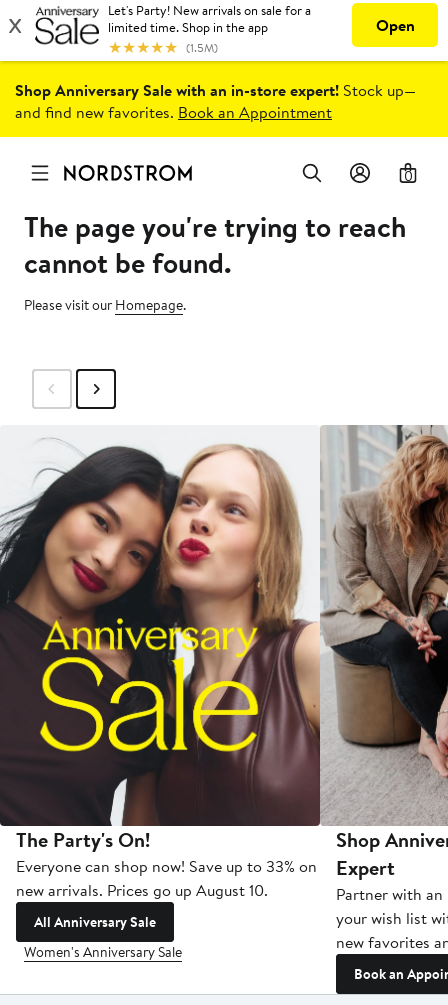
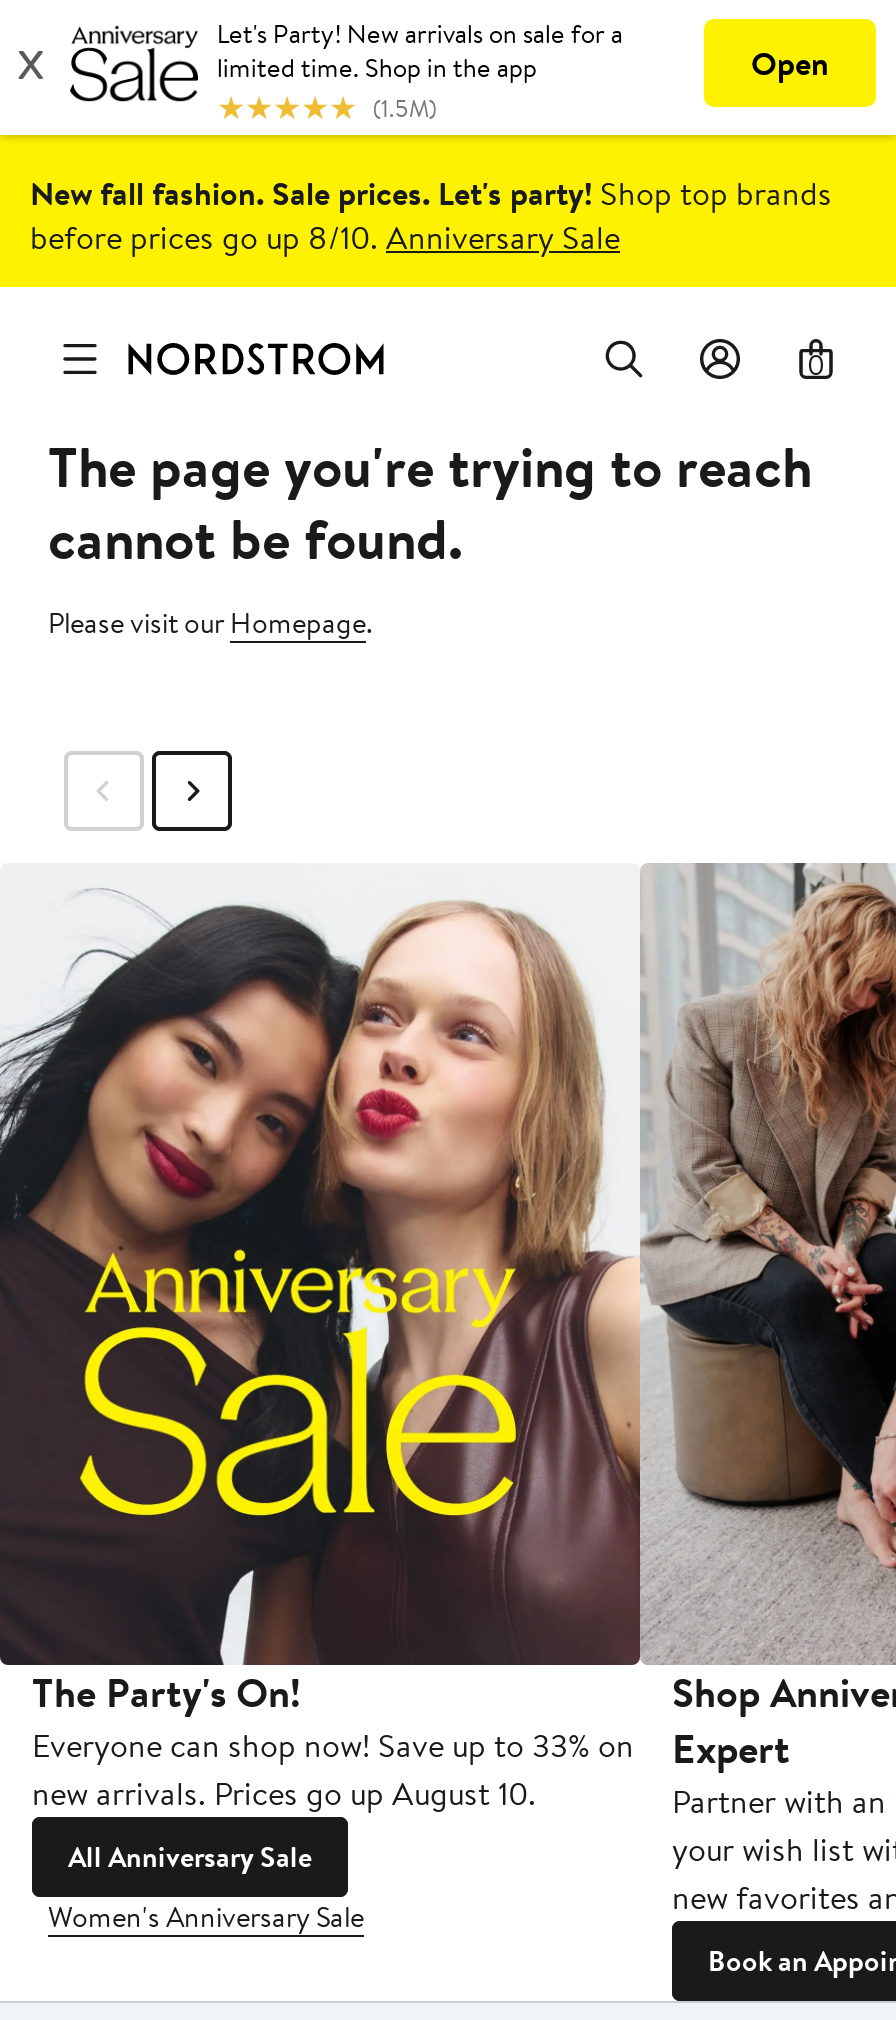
- Shop Anniversary Sale with an in-store expert! Stock up—
- and find new favorites. Book an Appointment
+ New fall fashion. Sale prices. Let's party! Shop top brands
+ before prices go up 8/10. Anniversary Sale
